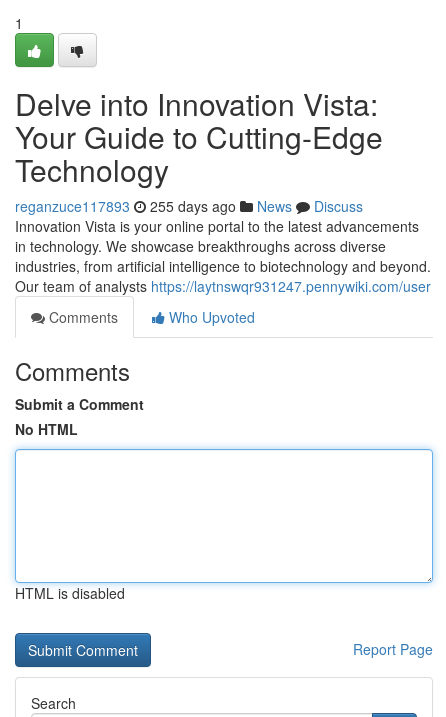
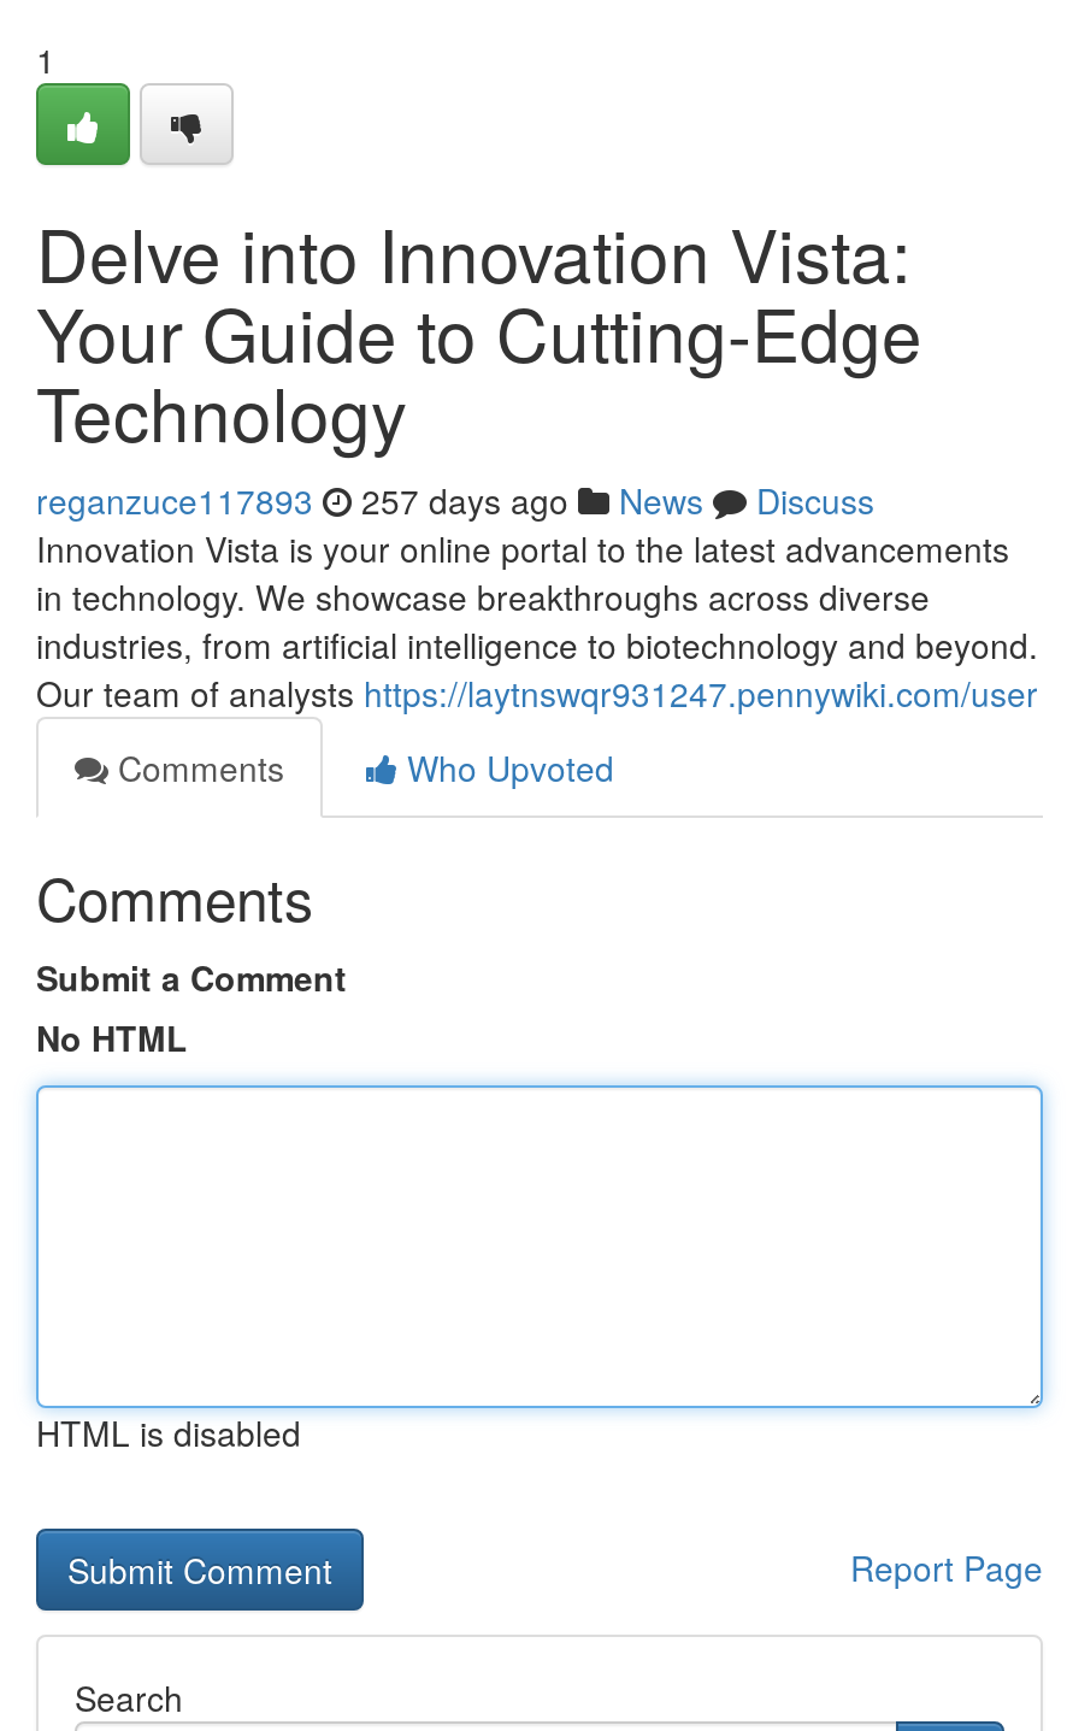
- reganzuce117893 255 days ago News Discuss
+ reganzuce117893 257 days ago News Discuss
